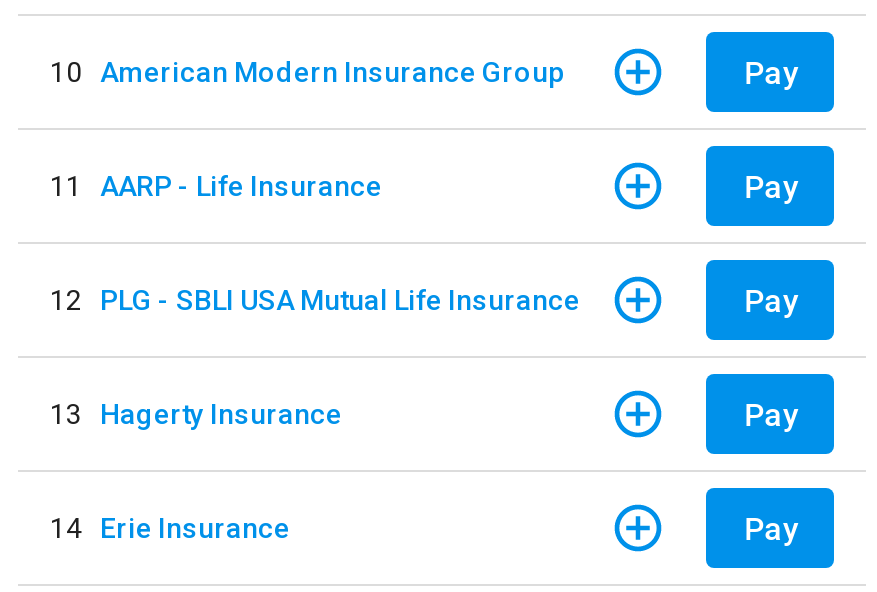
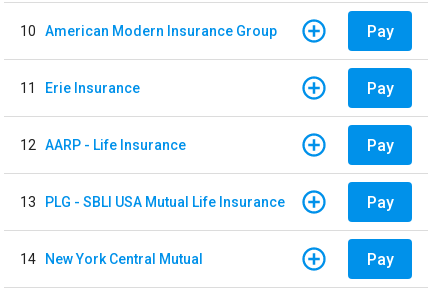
- 11 AARP - Life Insurance
+ 11 Erie Insurance

- 12 PLG - SBLI USA Mutual Life Insurance
+ 12 AARP - Life Insurance

- 13 Hagerty Insurance
+ 13 PLG - SBLI USA Mutual Life Insurance

- 14 Erie Insurance
+ 14 New York Central Mutual
